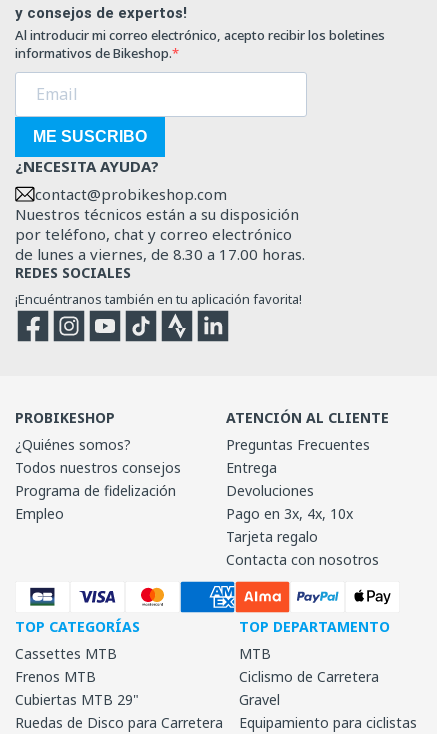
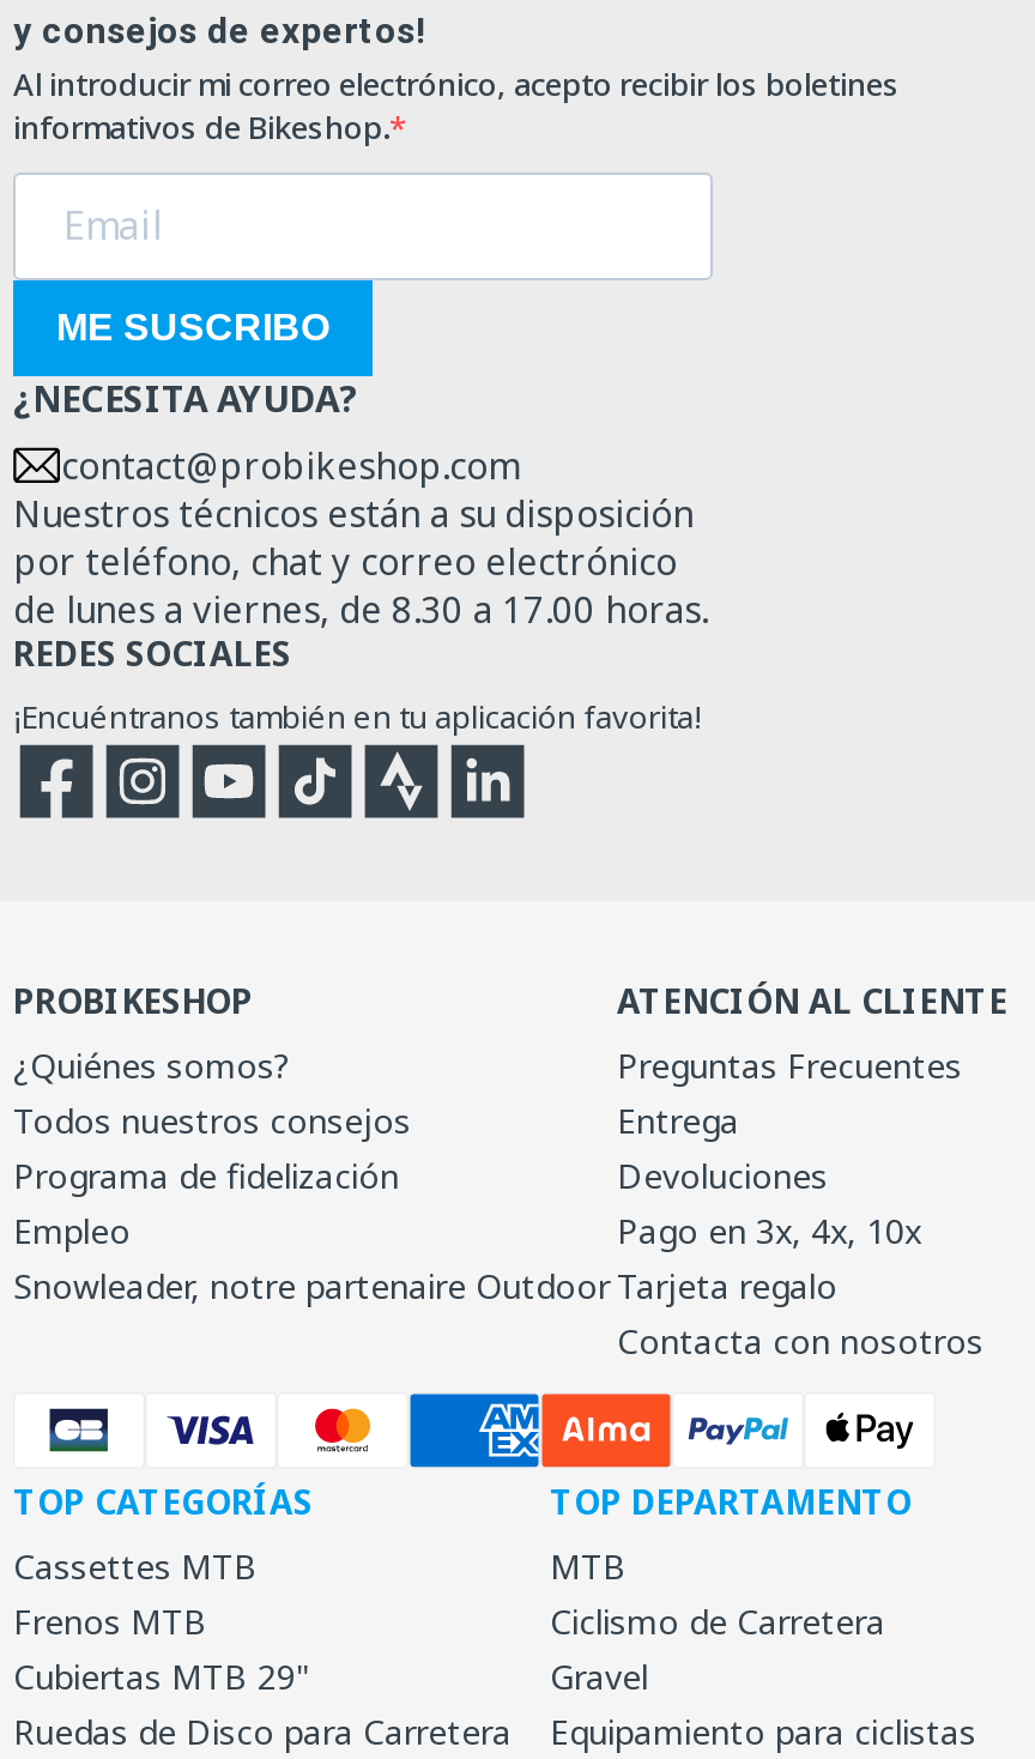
+ Snowleader, notre partenaire Outdoor
